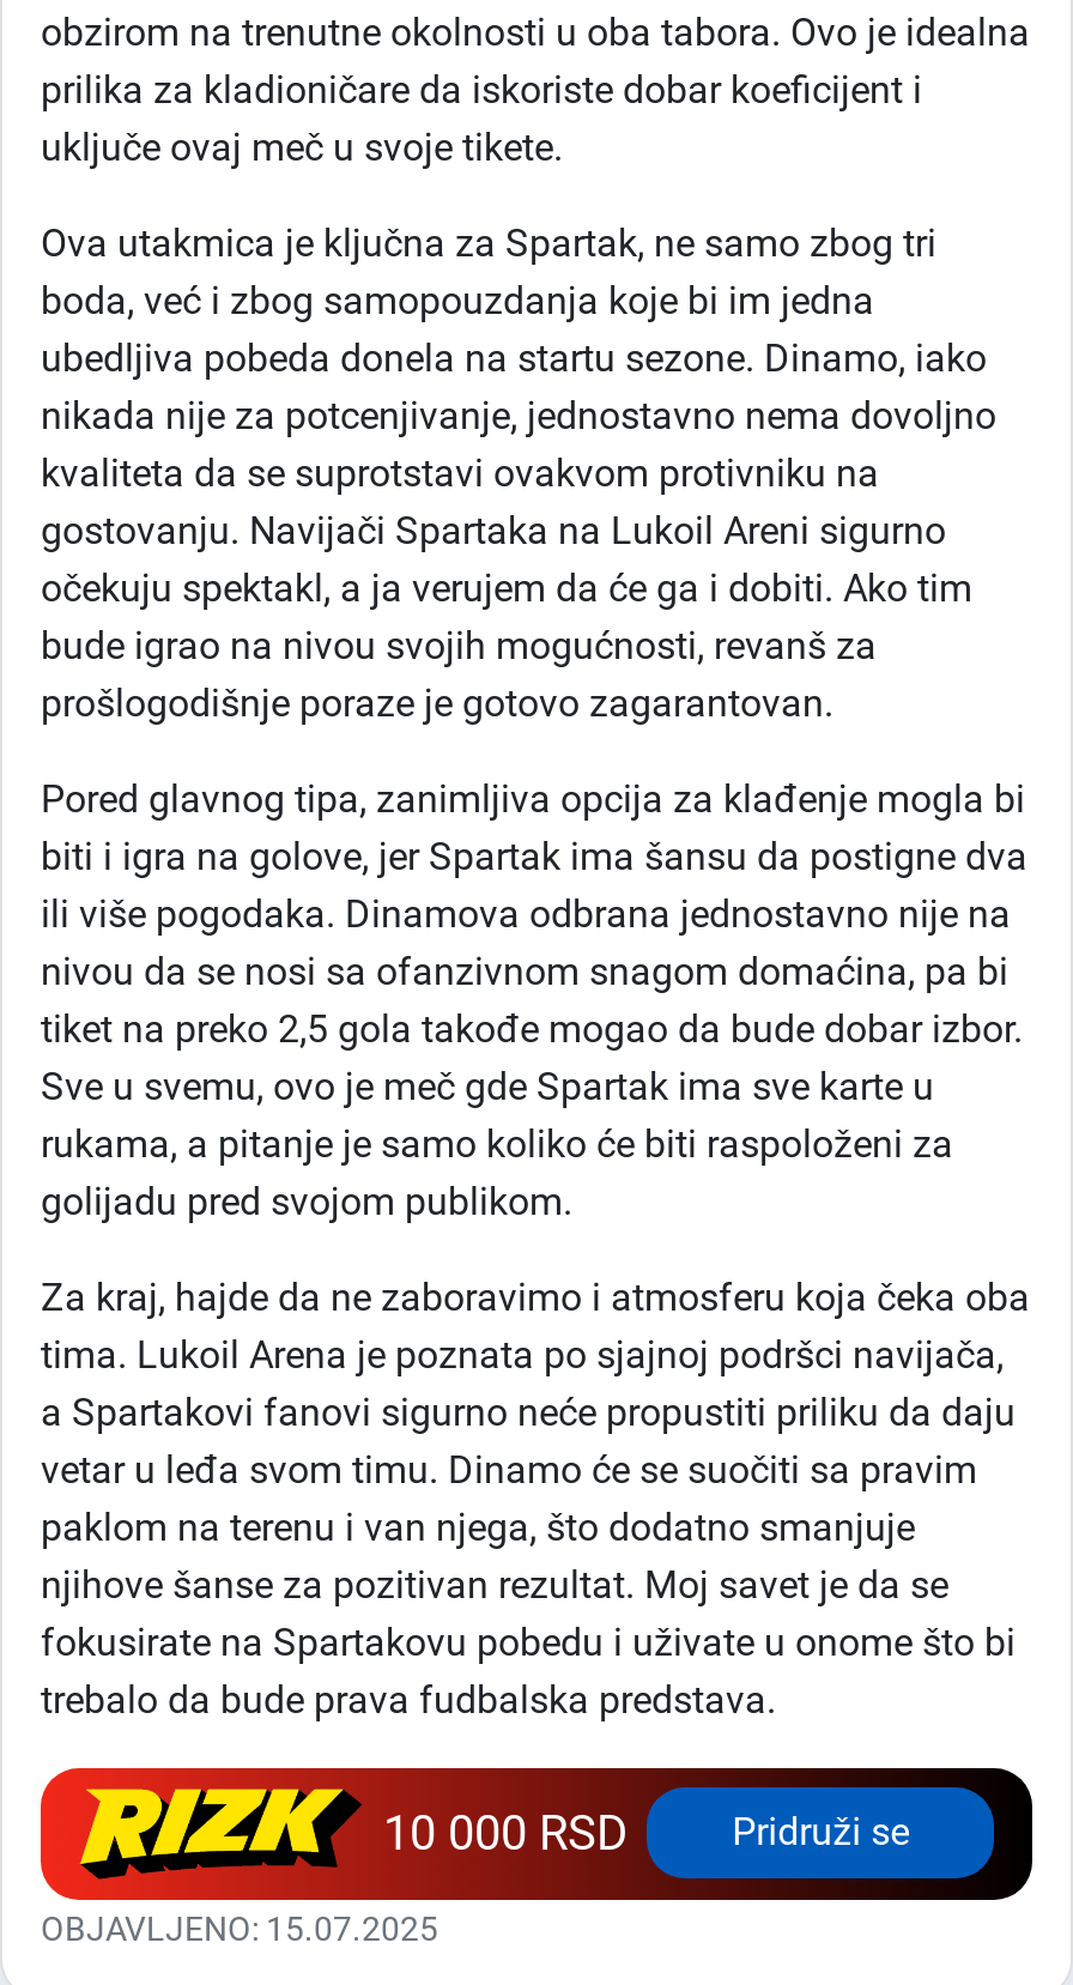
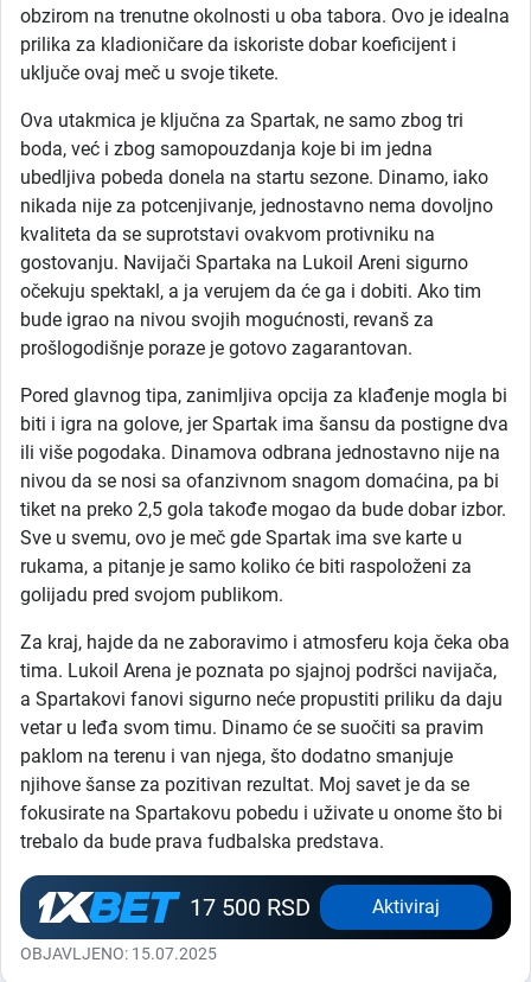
- 10 000 RSD
- Pridruži se
+ 17 500 RSD
+ Aktiviraj
